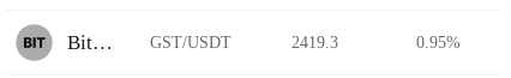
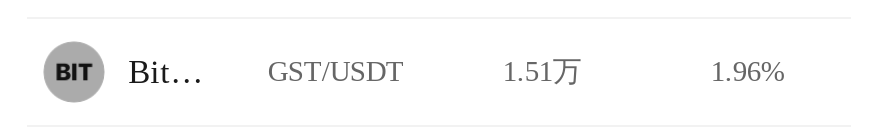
- 2419.3
- 0.95%
+ 1.51万
+ 1.96%
